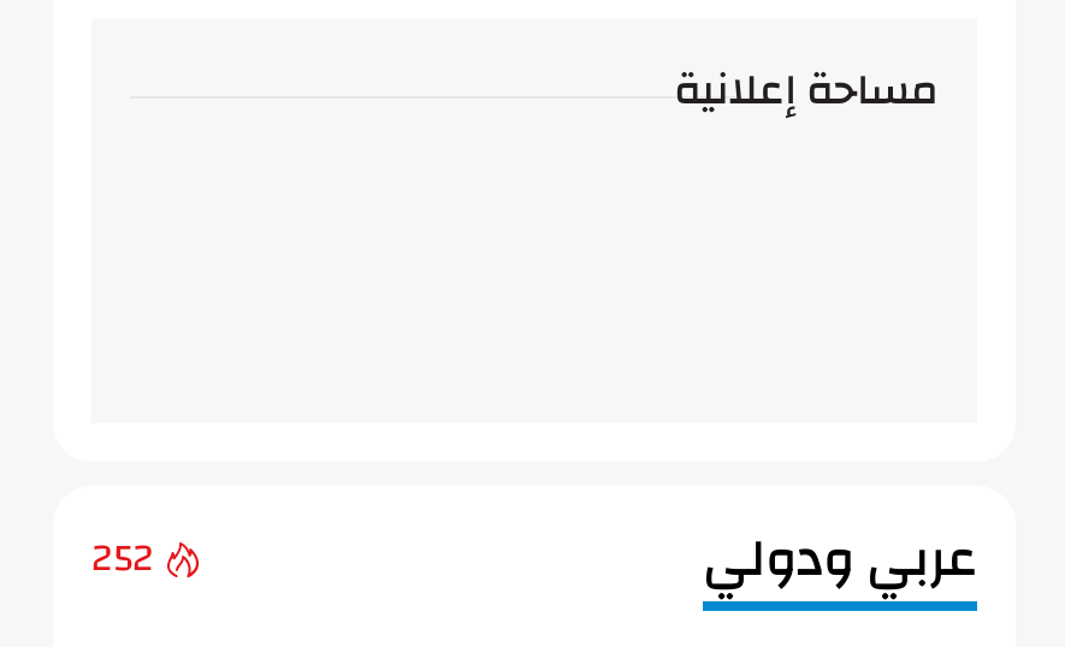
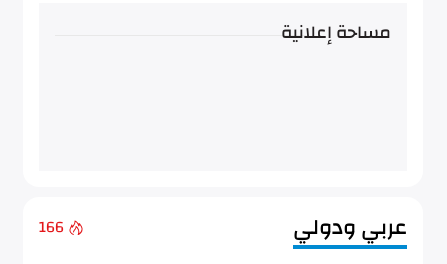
- 252
+ 166
